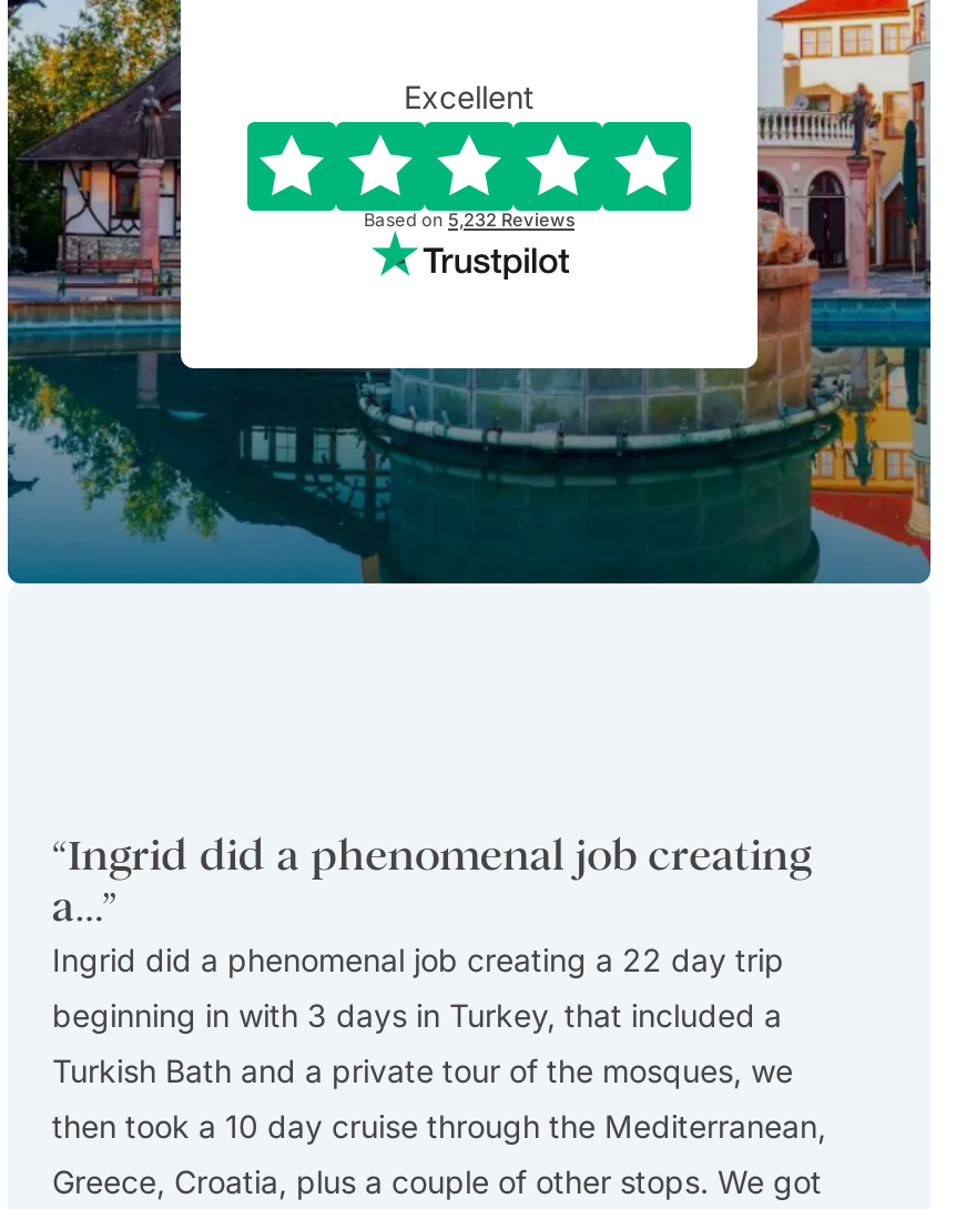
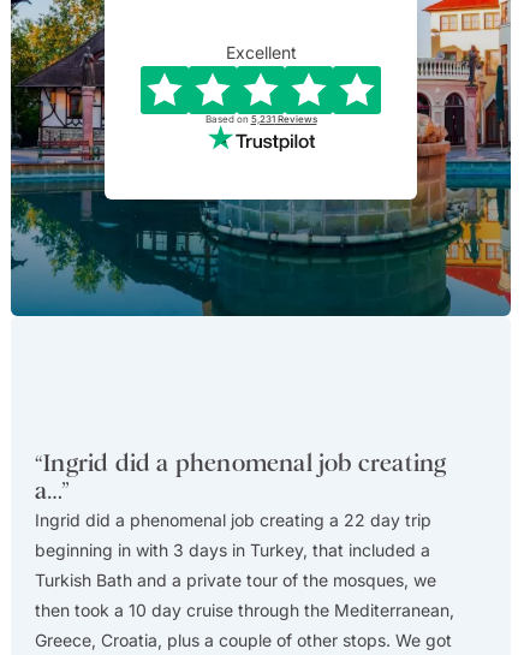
- Based on 5,232Reviews
+ Based on 5,231Reviews
